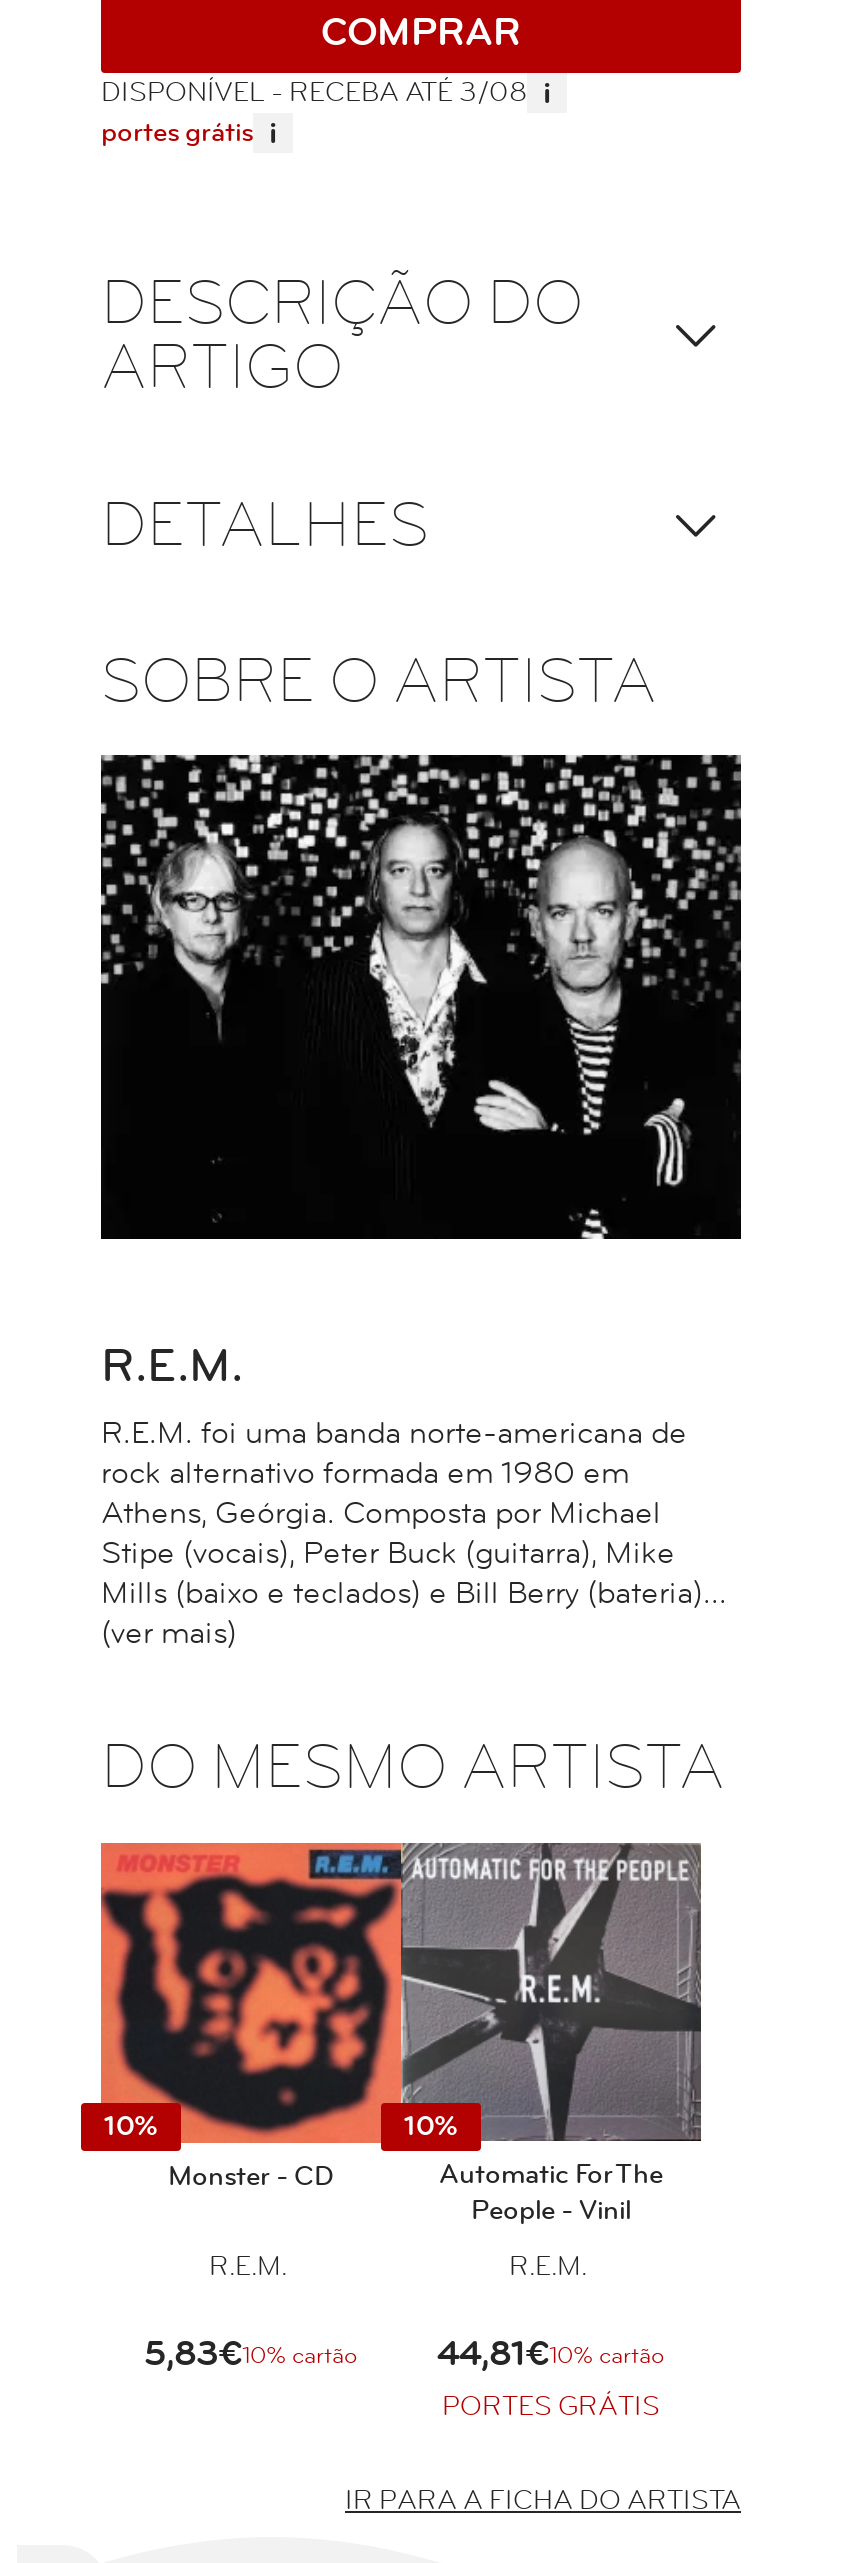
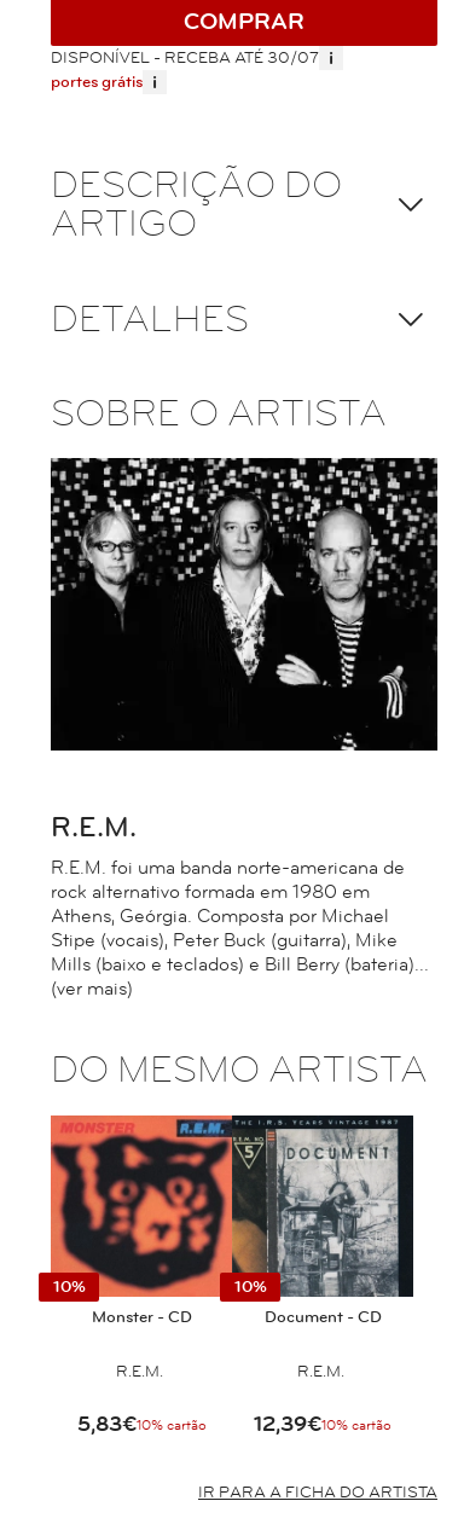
- DISPONÍVEL - RECEBA ATÉ 3/08 i
+ DISPONÍVEL - RECEBA ATÉ 30/07 i

- [image]
- Automatic For The
- People - Vinil
+ [image]
+ Document - CD

- 44,81€10% cartão
- PORTES GRÁTIS
+ 12,39€10% cartão
